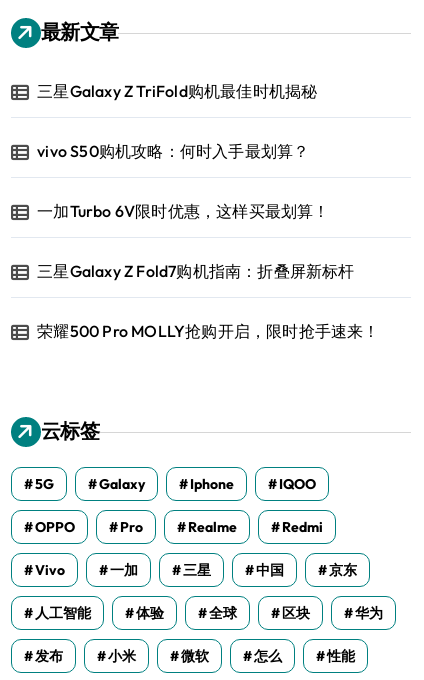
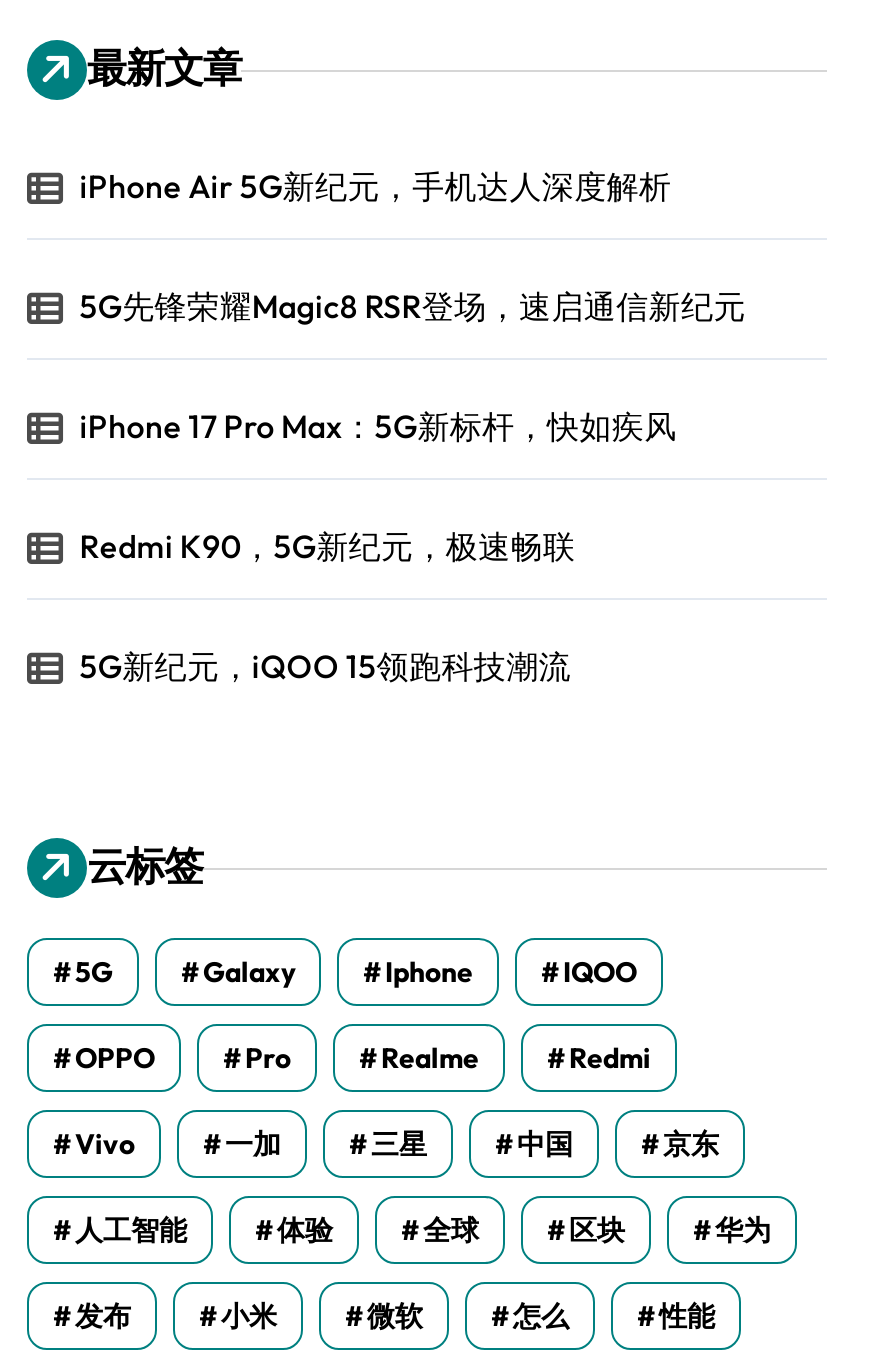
- 三星Galaxy Z TriFold购机最佳时机揭秘
+ iPhone Air 5G新纪元，手机达人深度解析

- vivo S50购机攻略：何时入手最划算？
+ 5G先锋荣耀Magic8 RSR登场，速启通信新纪元

- 一加Turbo 6V限时优惠，这样买最划算！
+ iPhone 17 Pro Max：5G新标杆，快如疾风

- 三星Galaxy Z Fold7购机指南：折叠屏新标杆
+ Redmi K90，5G新纪元，极速畅联

- 荣耀500 Pro MOLLY抢购开启，限时抢手速来！
+ 5G新纪元，iQOO 15领跑科技潮流
